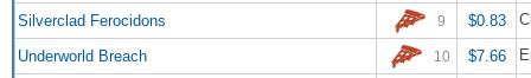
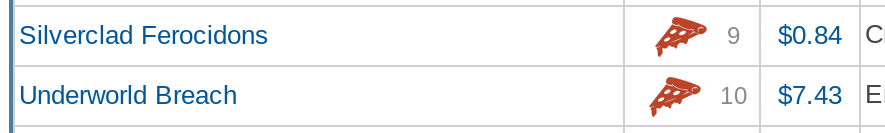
- $0.83
+ $0.84

- $7.66
+ $7.43
